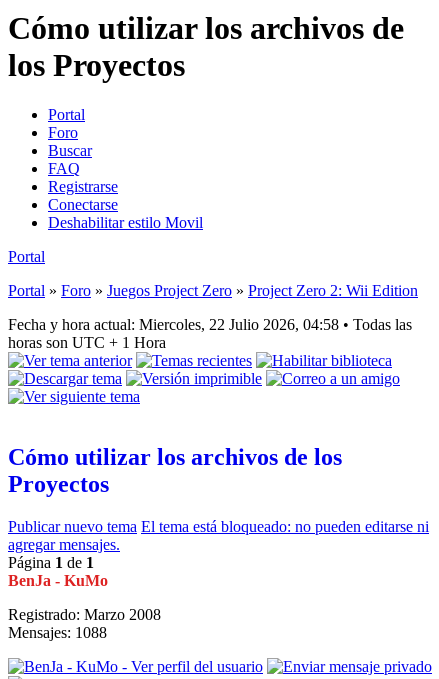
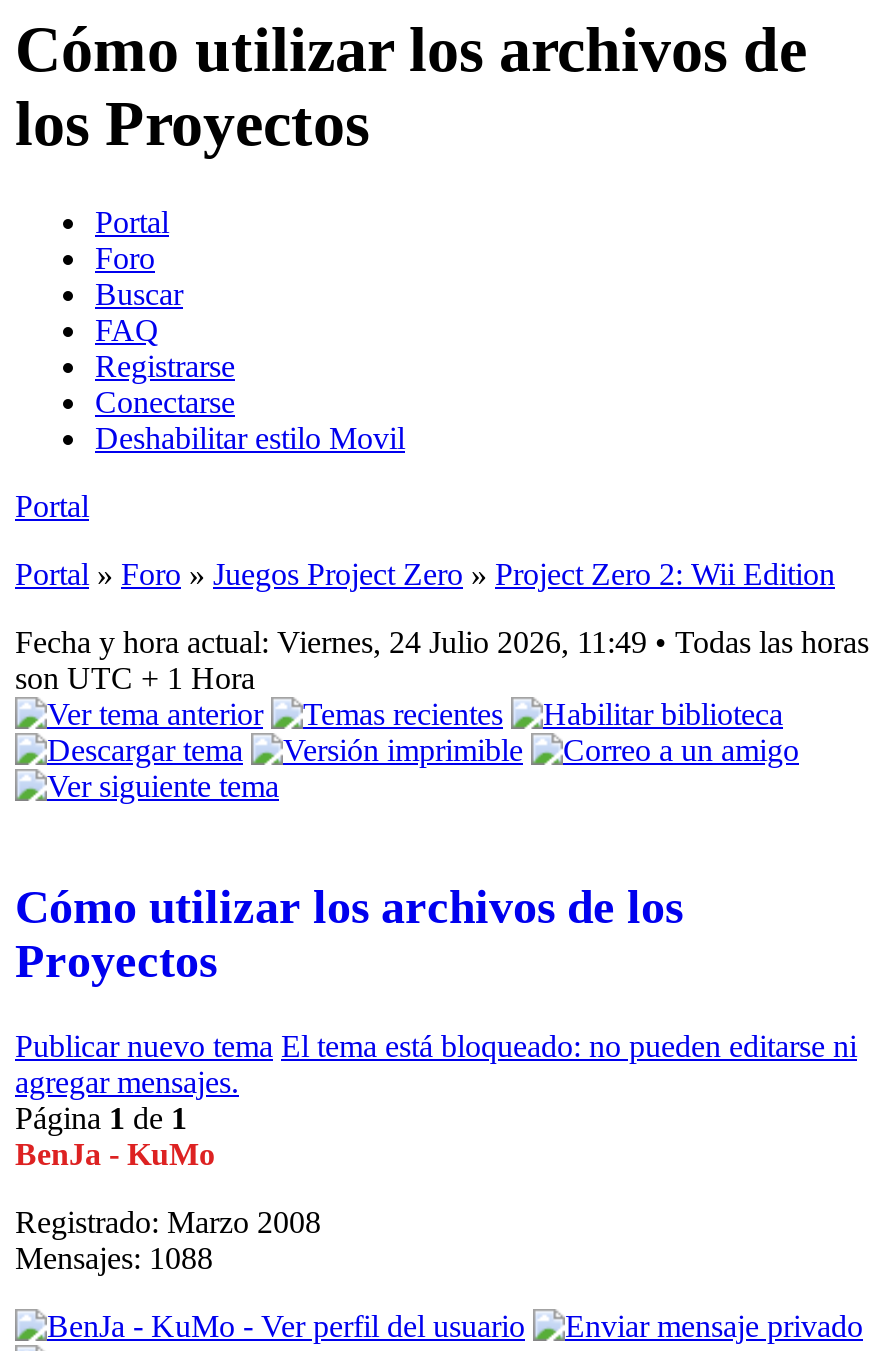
- Fecha y hora actual: Miercoles, 22 Julio 2026, 04:58 • Todas las
- horas son UTC + 1 Hora
+ Fecha y hora actual: Viernes, 24 Julio 2026, 11:49 • Todas las horas
+ son UTC + 1 Hora
